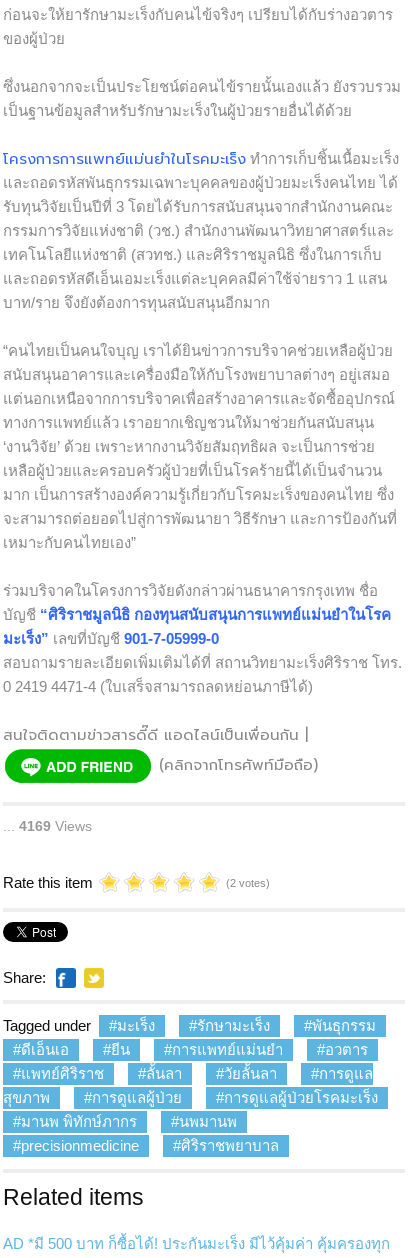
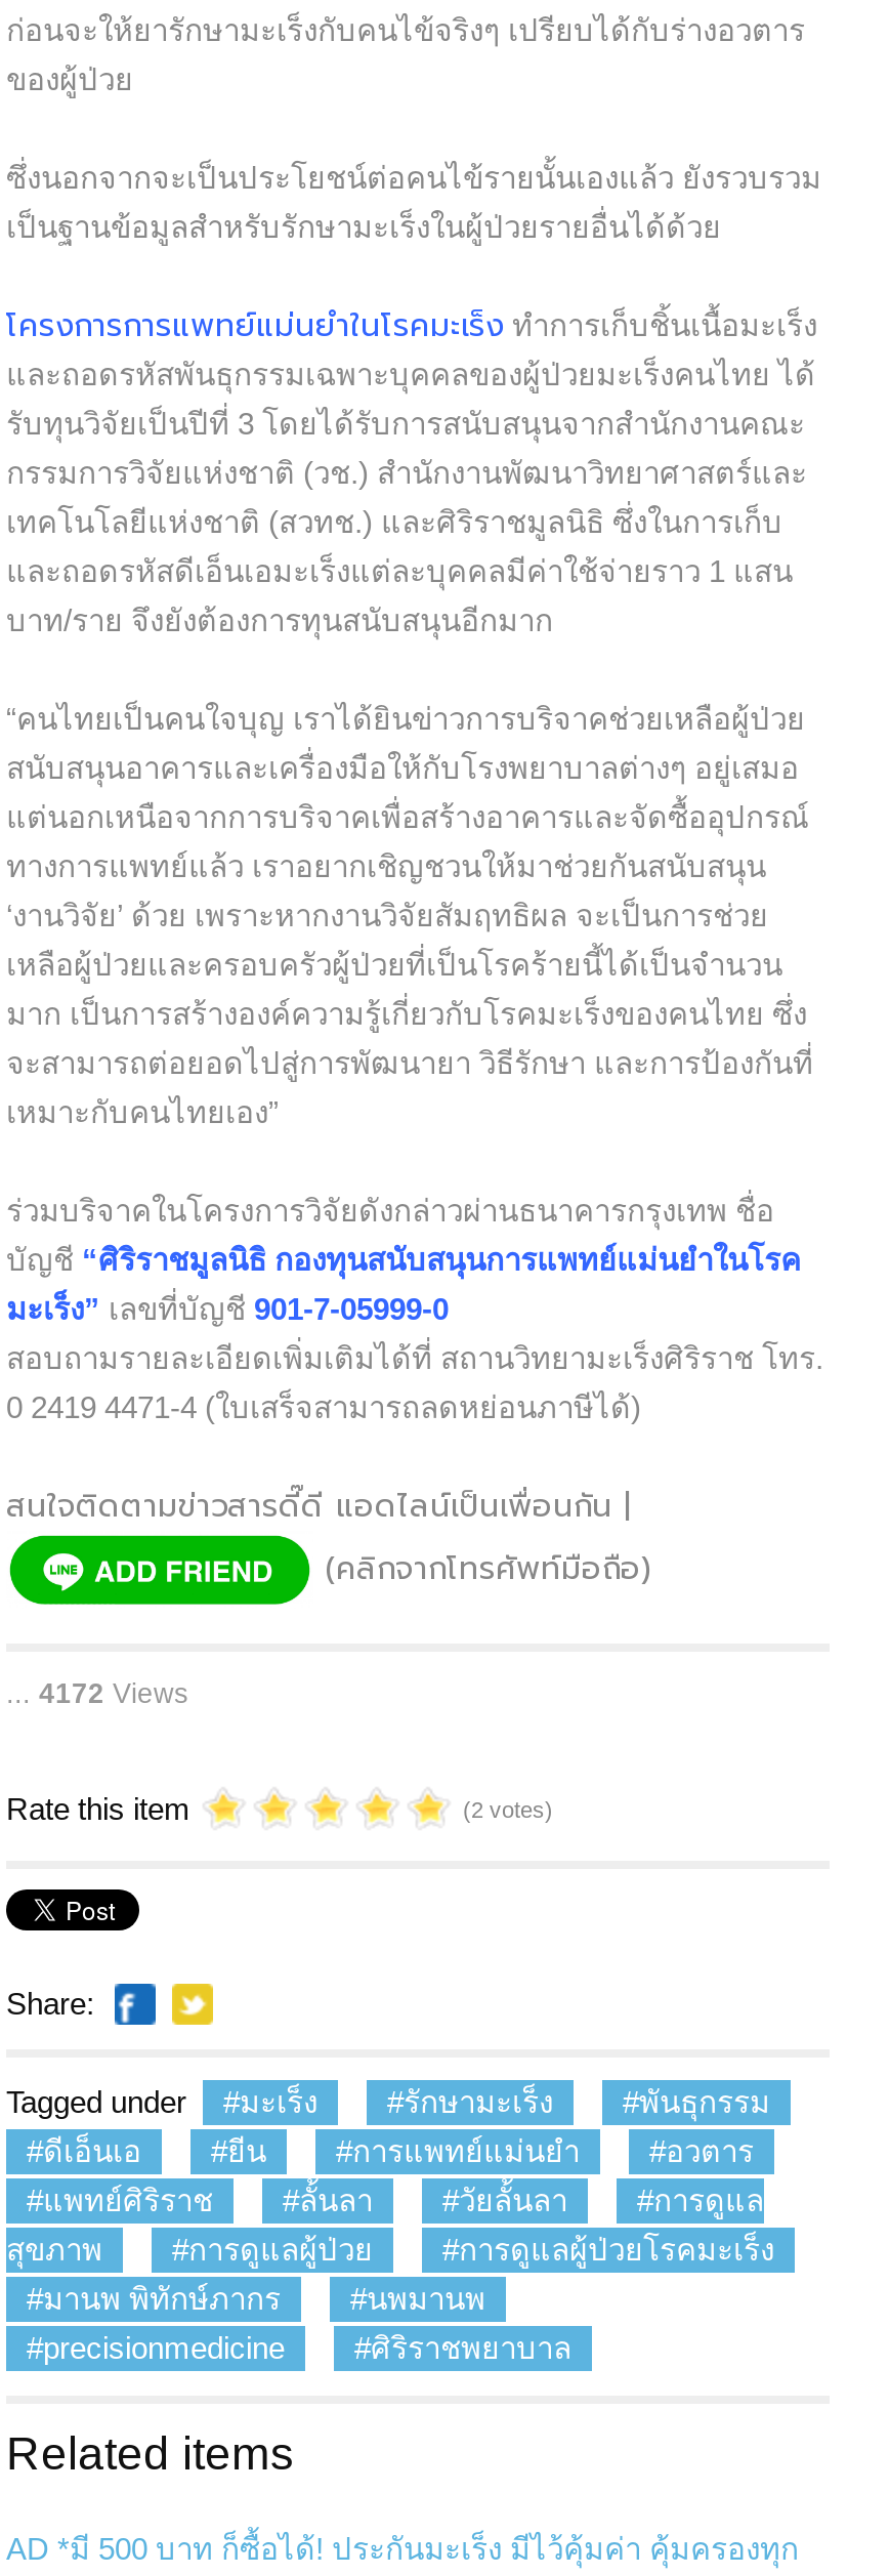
- ... 4169 Views
+ ... 4172 Views
